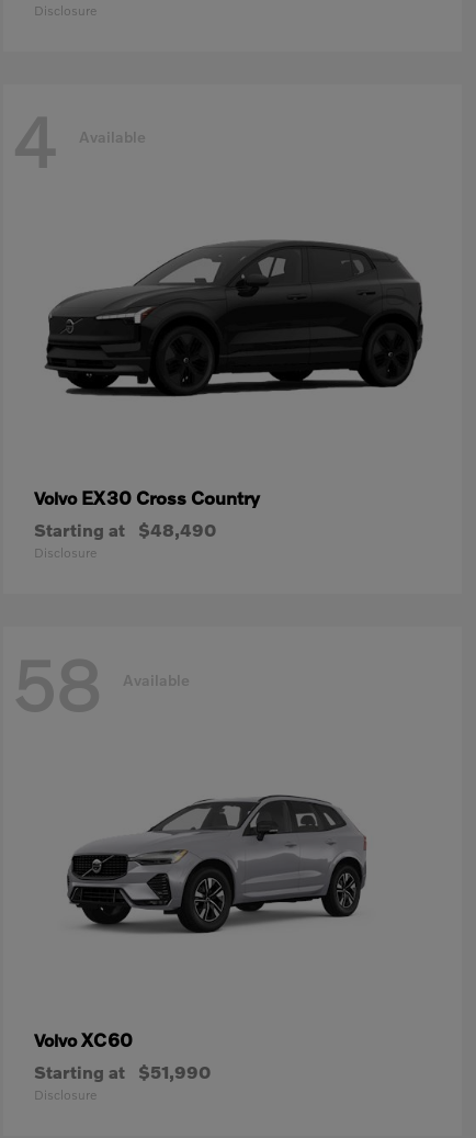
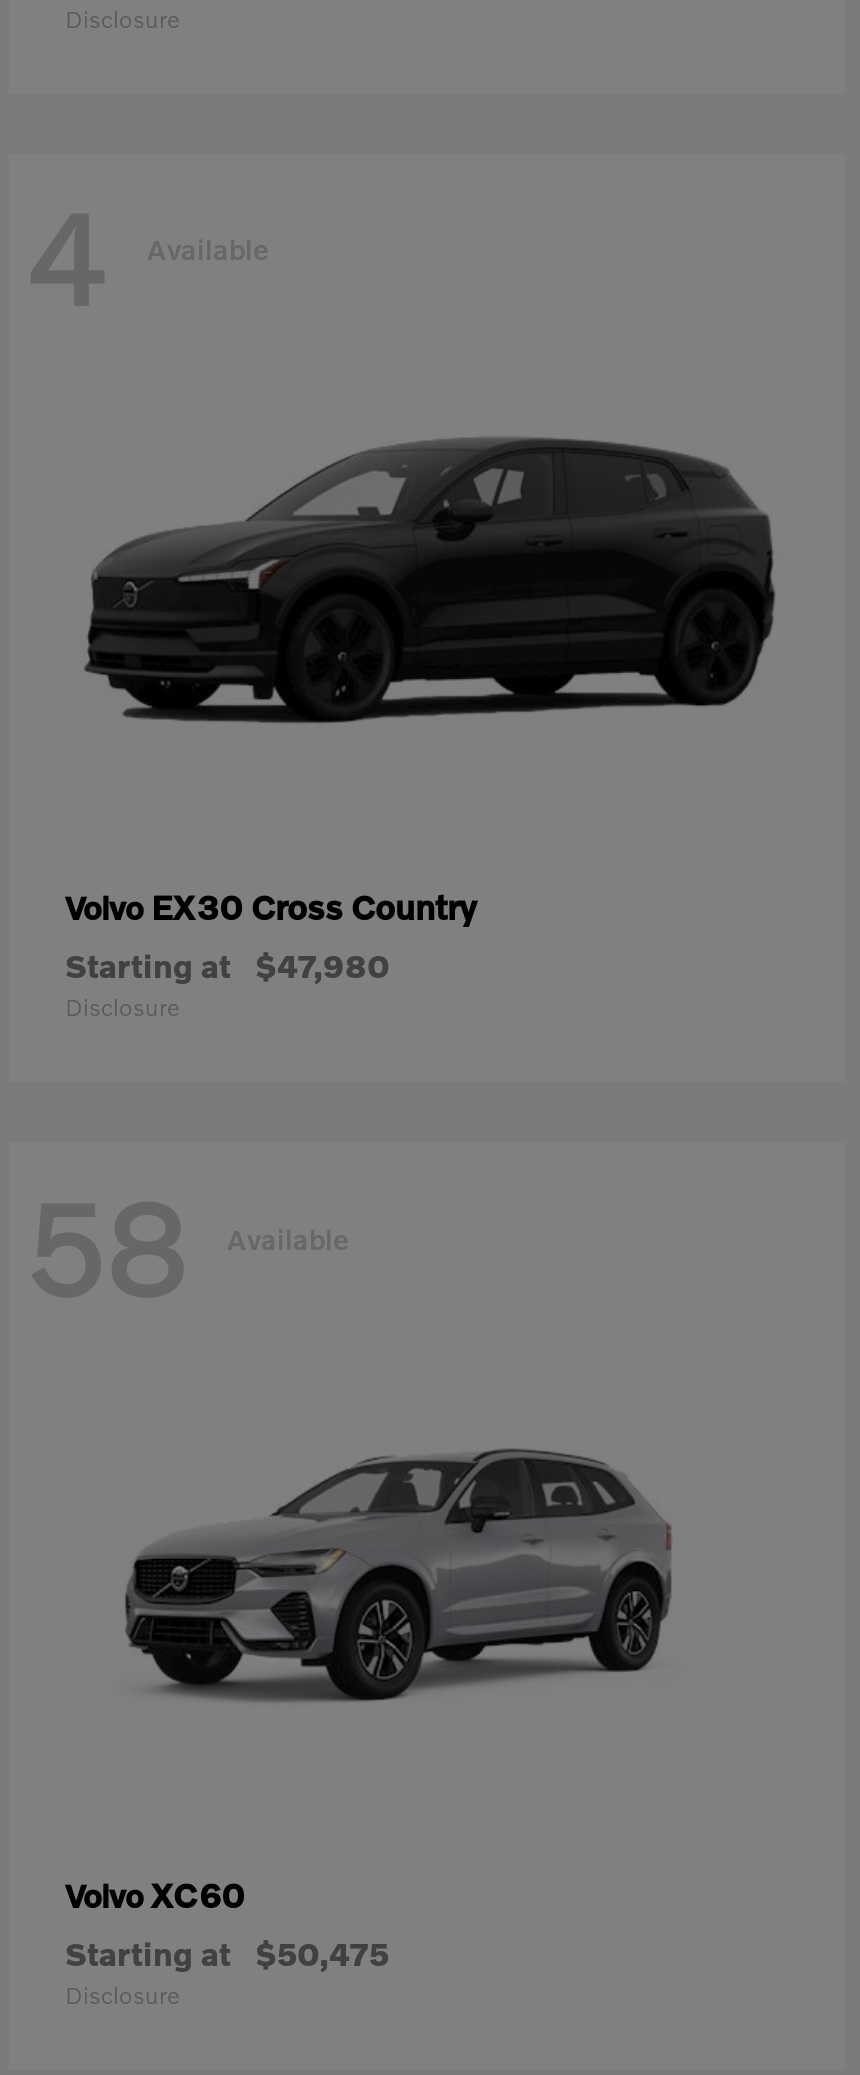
- Starting at $48,490
+ Starting at $47,980

- Starting at $51,990
+ Starting at $50,475
